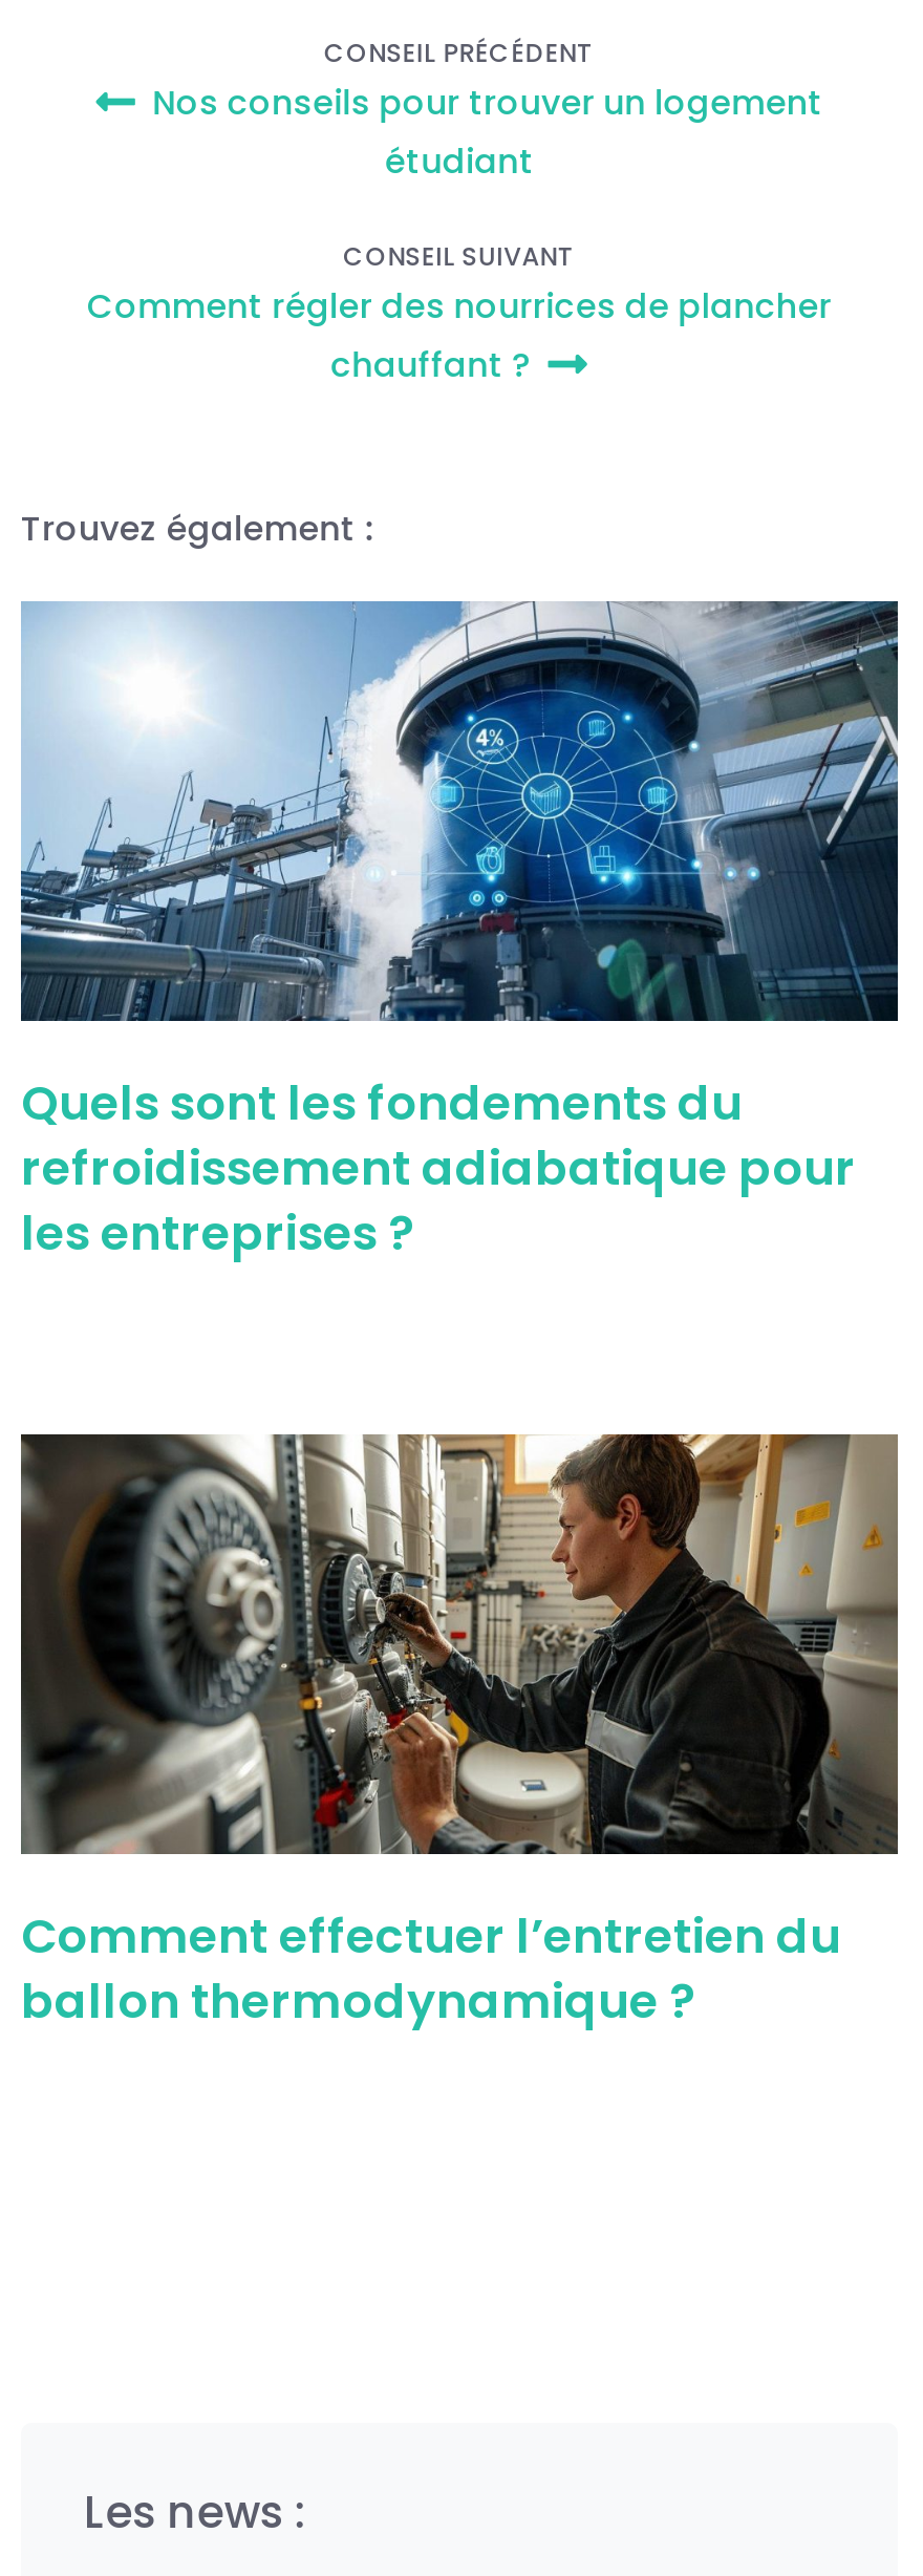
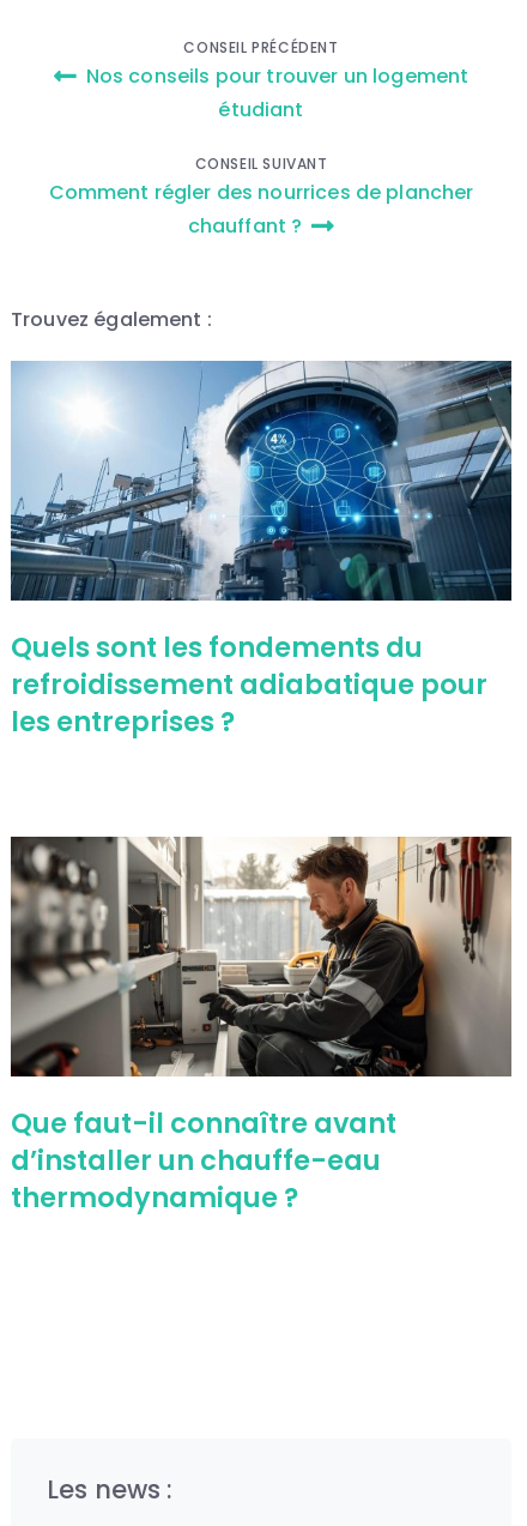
- [image]
- Comment effectuer l’entretien du
- ballon thermodynamique ?
+ [image]
+ Que faut-il connaître avant
+ d’installer un chauffe-eau
+ thermodynamique ?
